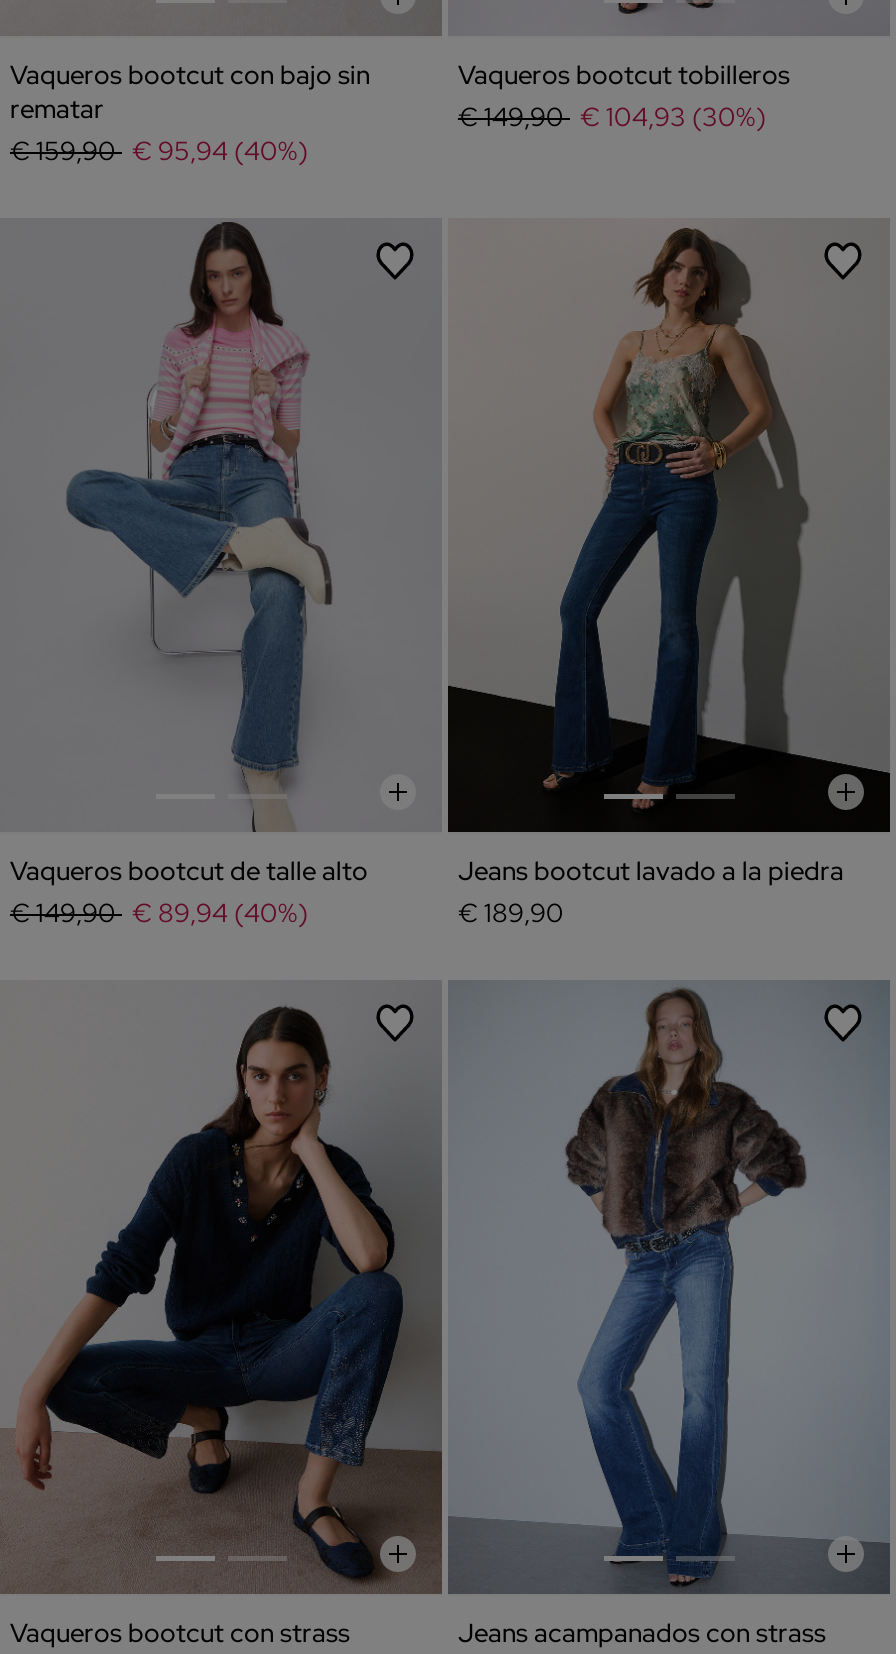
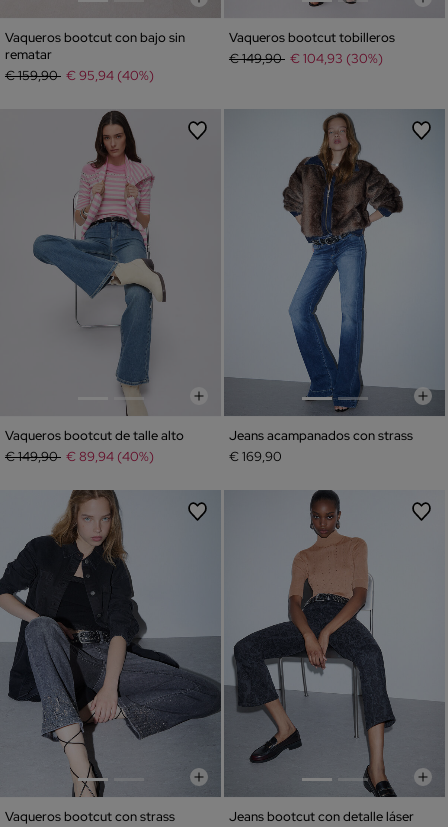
- [image]
- Jeans bootcut lavado a la piedra
- € 189,90
+ [image]
+ € 169,90

- [image]
+ [image]

moved up: Jeans acampanados con strass

+ Jeans bootcut con detalle láser
